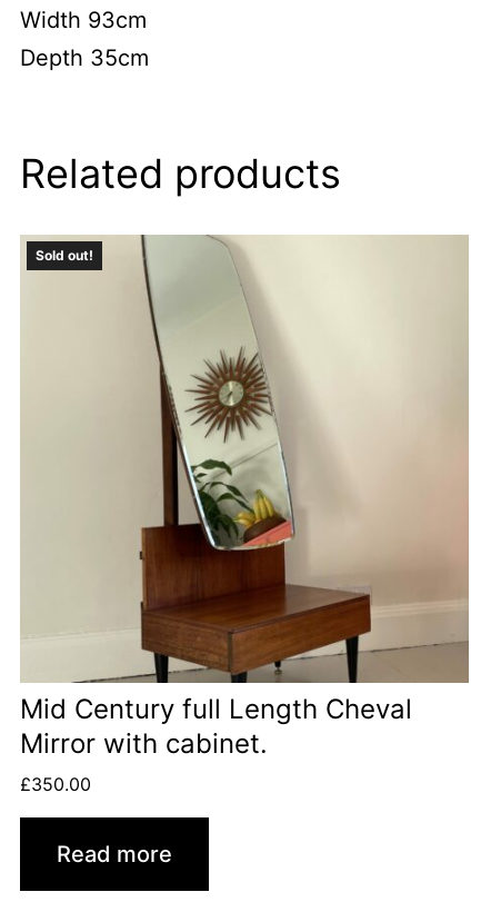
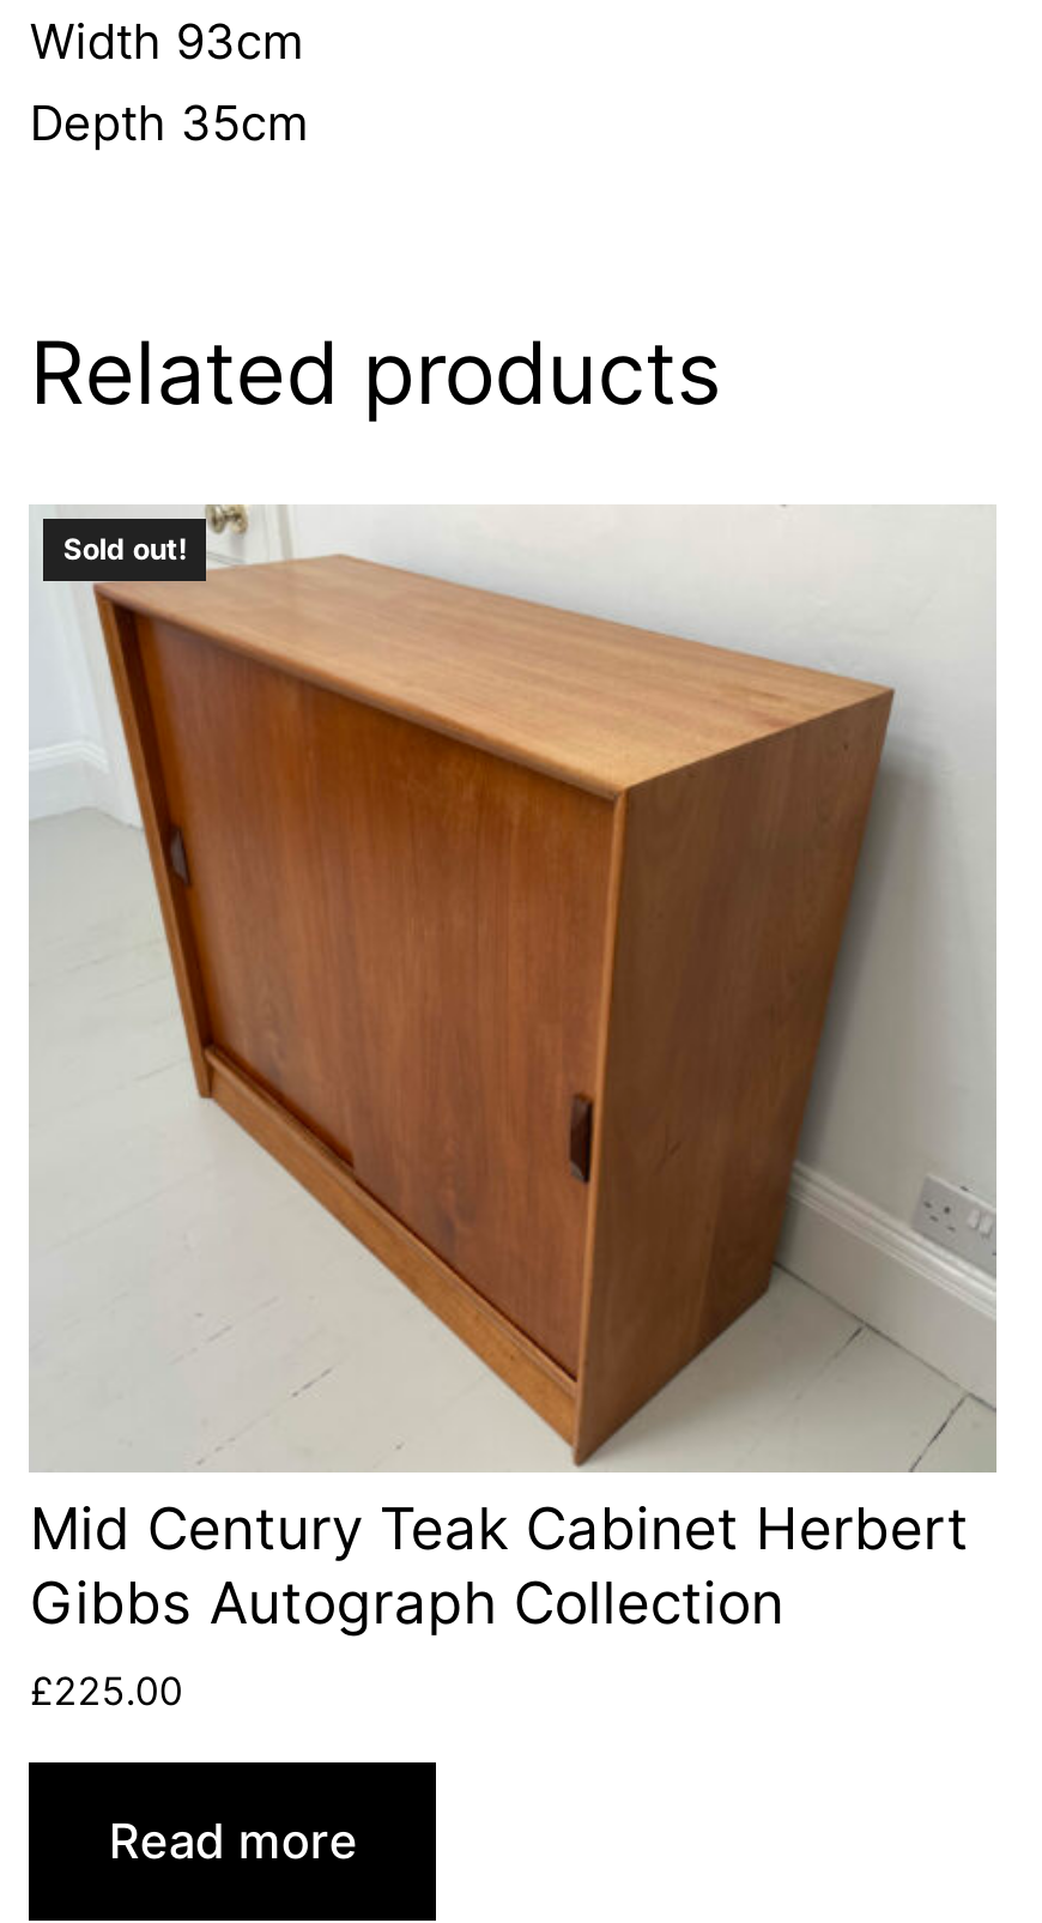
- [image]
- Mid Century full Length Cheval
- Mirror with cabinet.
- £350.00
+ [image]
+ Mid Century Teak Cabinet Herbert
+ Gibbs Autograph Collection
+ £225.00
